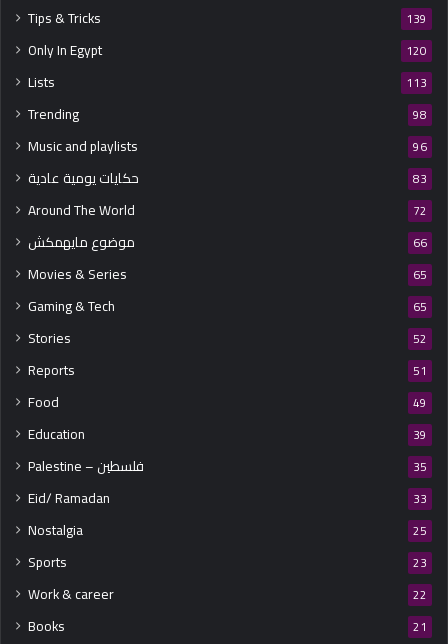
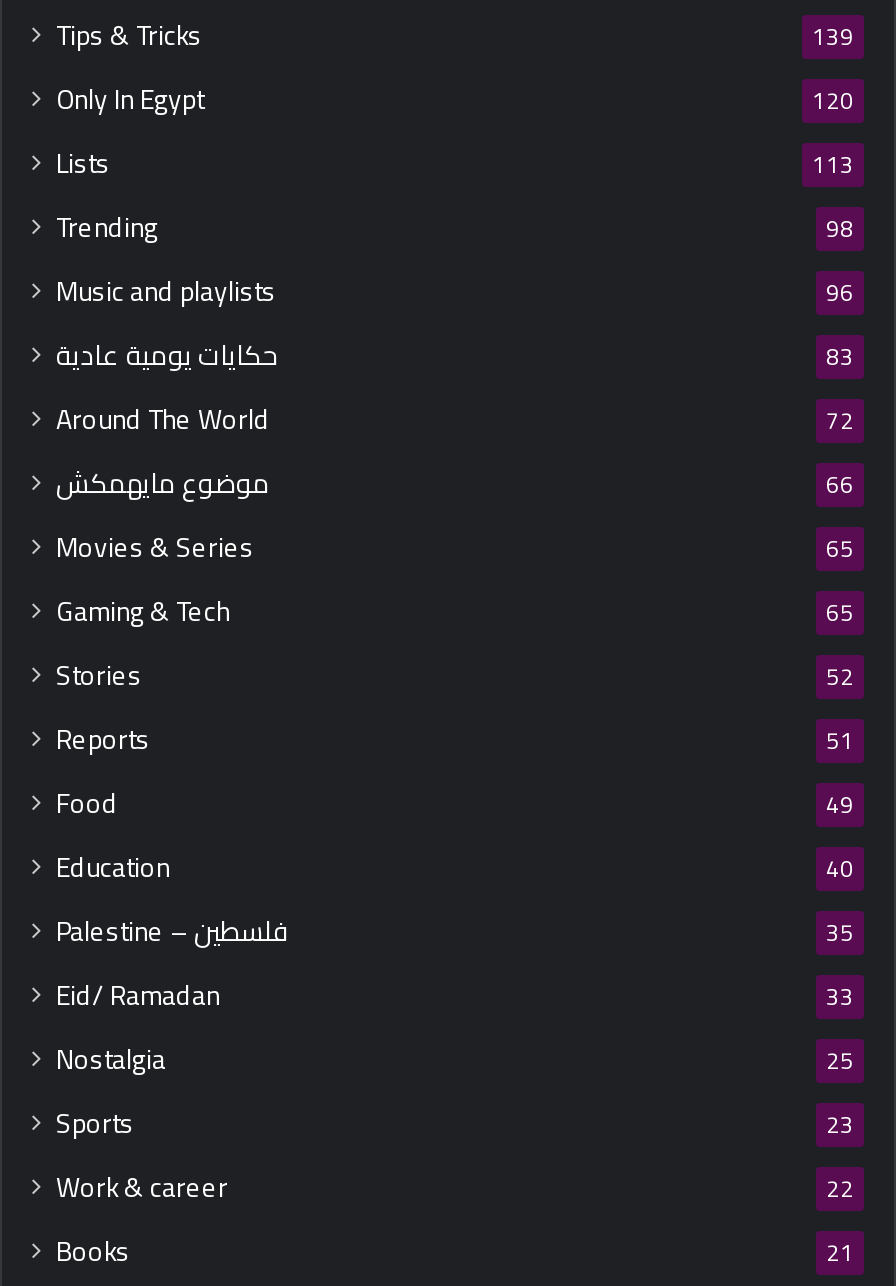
- 39
+ 40
